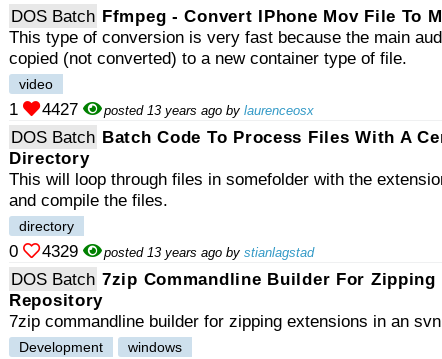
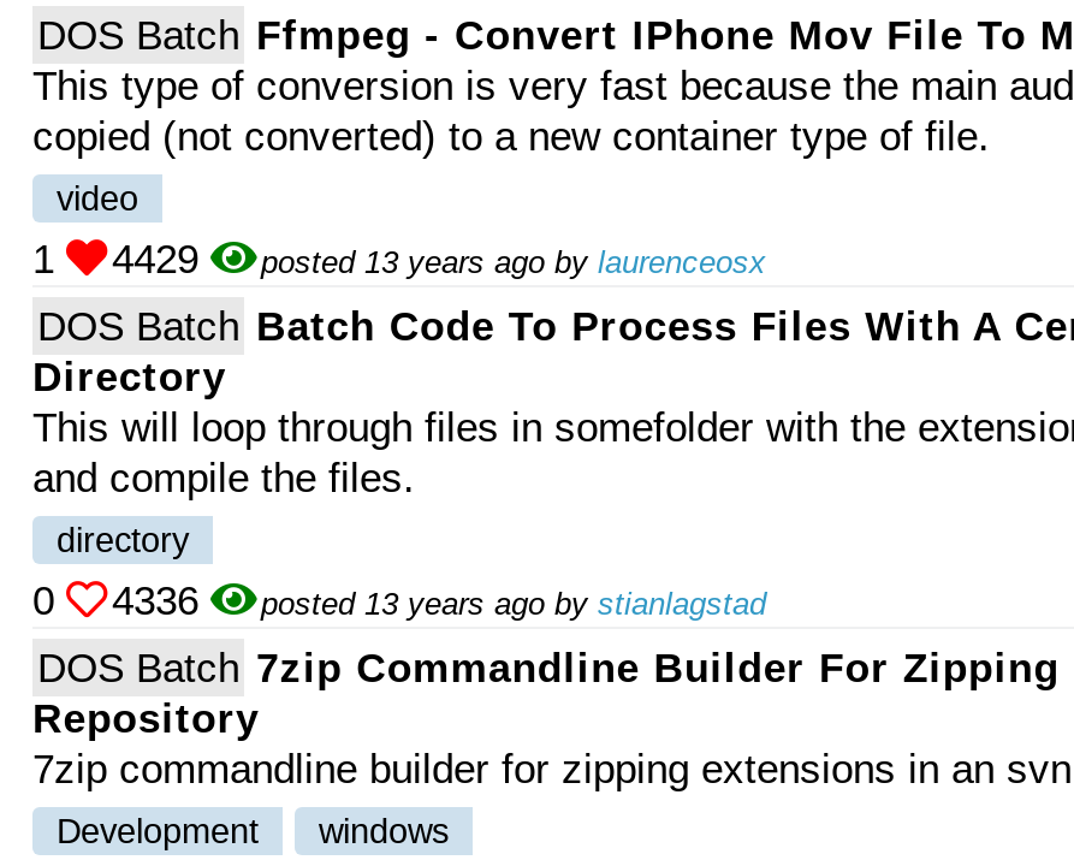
- 1 4427 posted 13 years ago by laurenceosx
+ 1 4429 posted 13 years ago by laurenceosx

- 0 4329 posted 13 years ago by stianlagstad
+ 0 4336 posted 13 years ago by stianlagstad
